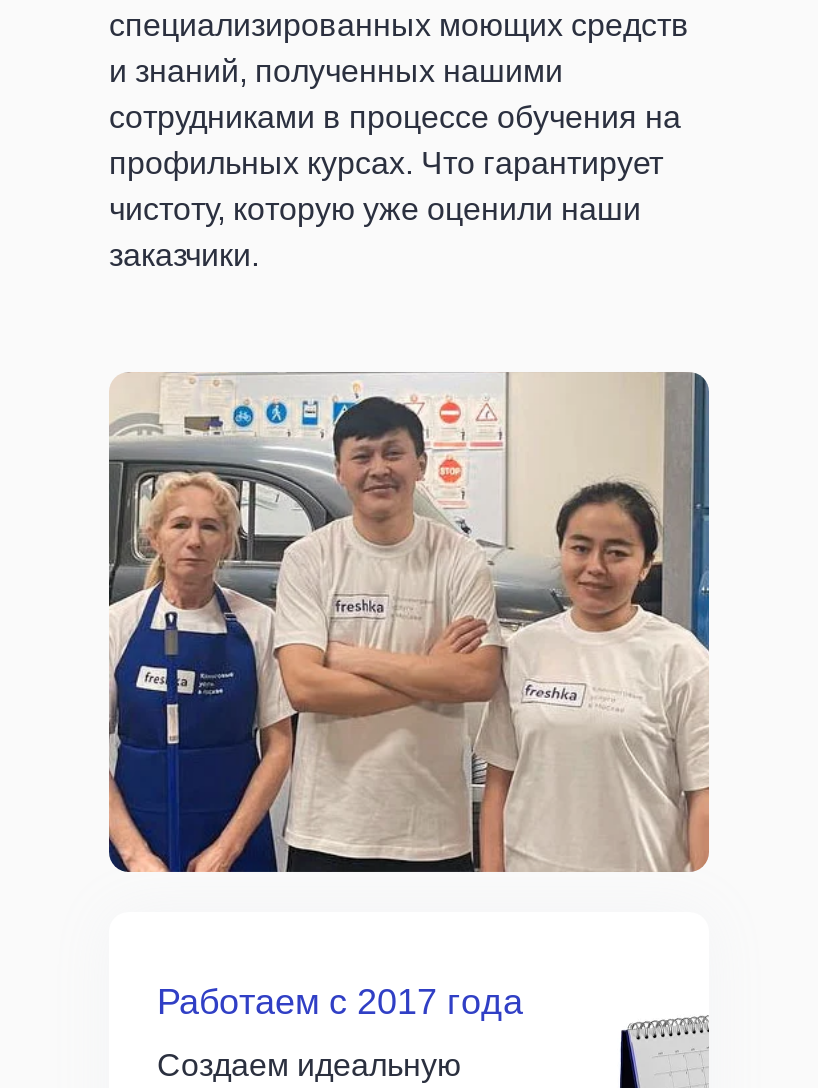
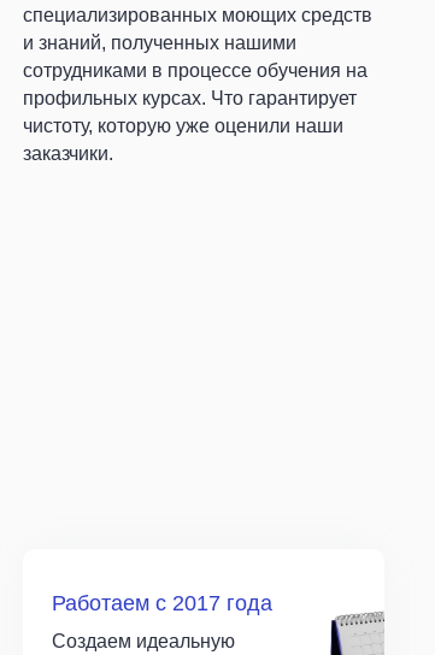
- [image]
